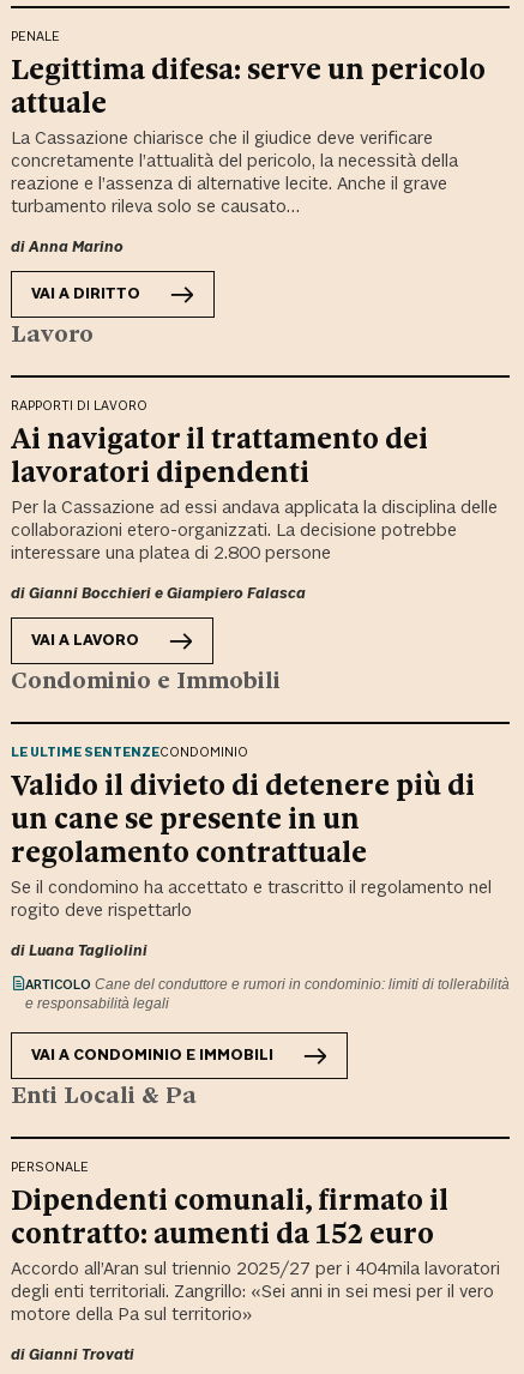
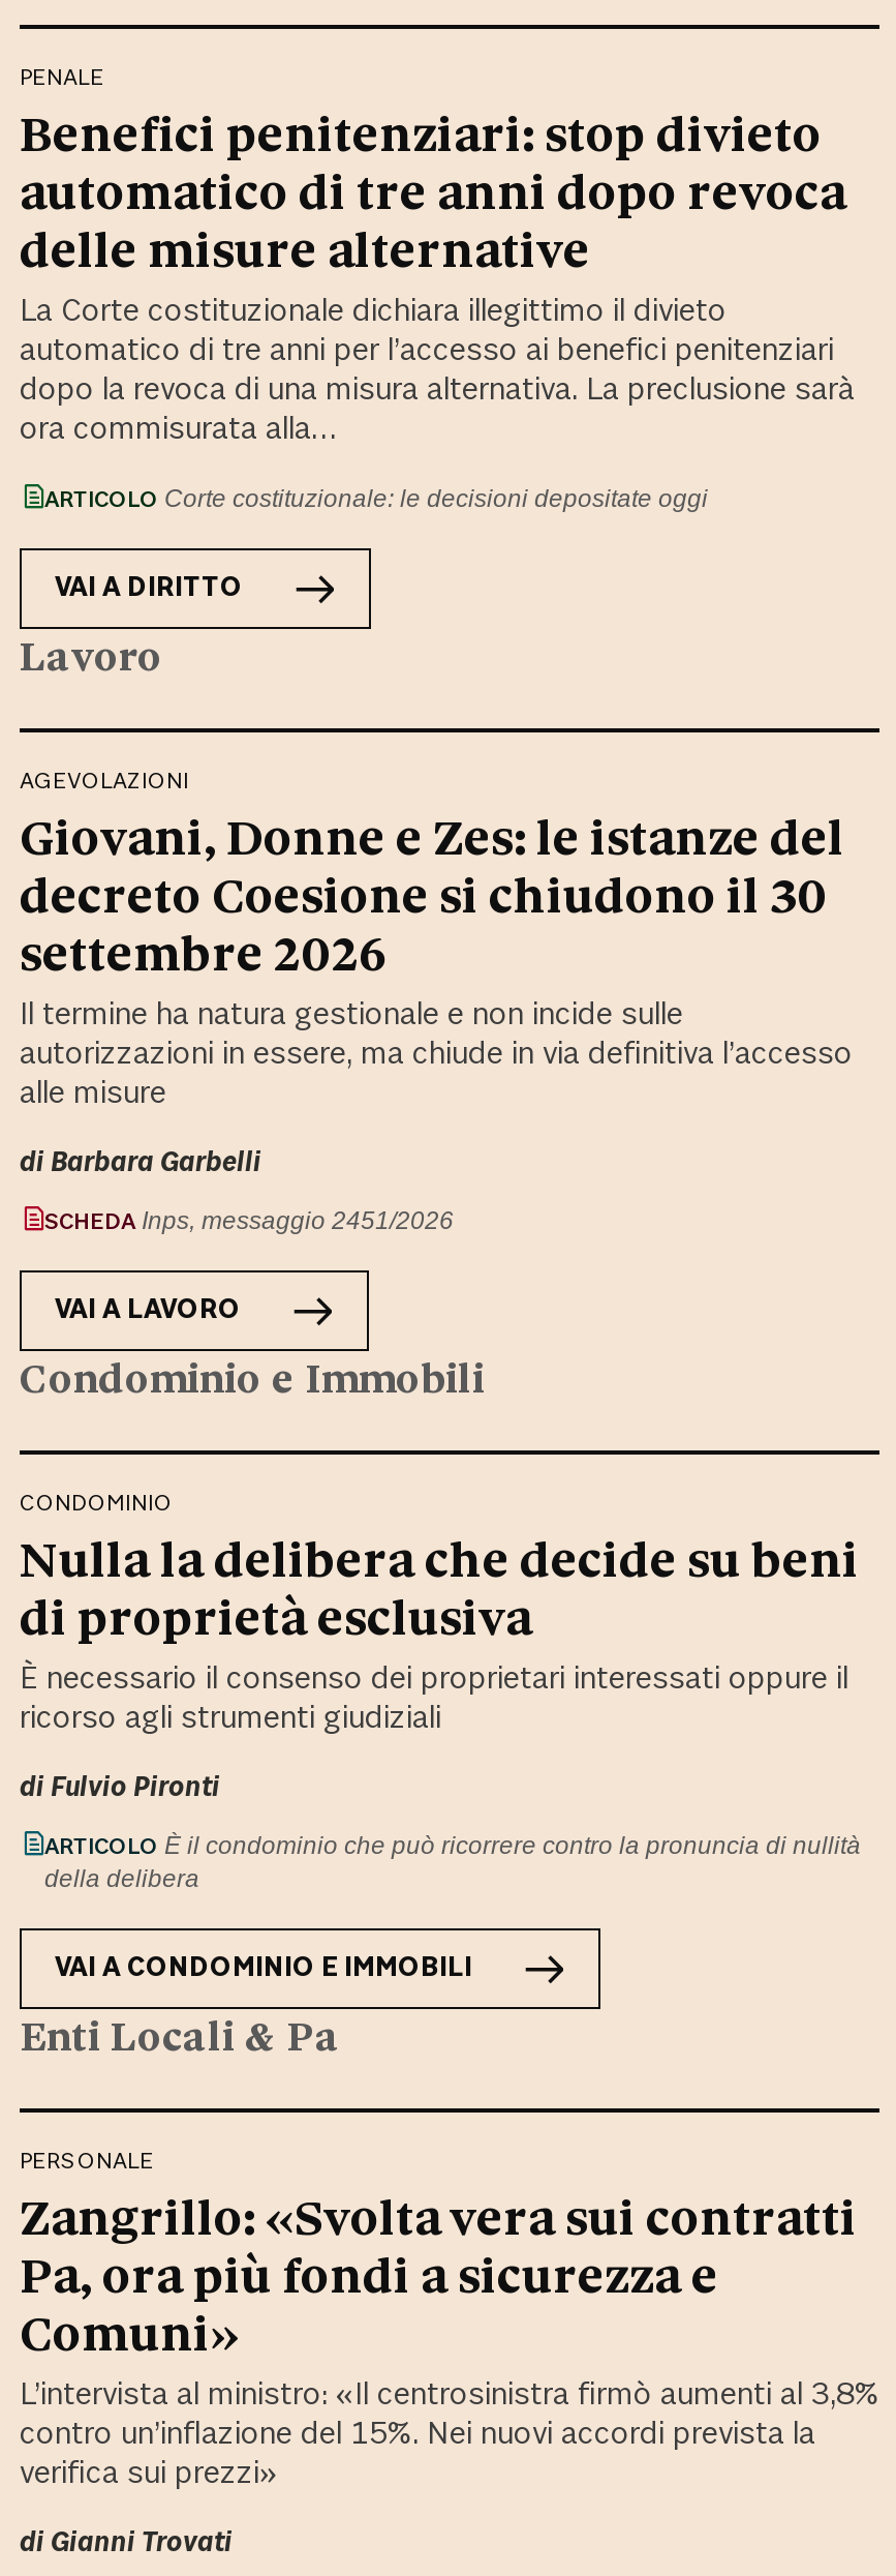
- Legittima difesa: serve un pericolo
- attuale
- La Cassazione chiarisce che il giudice deve verificare
- concretamente l’attualità del pericolo, la necessità della
- reazione e l’assenza di alternative lecite. Anche il grave
- turbamento rileva solo se causato…
+ Benefici penitenziari: stop divieto
+ automatico di tre anni dopo revoca
+ delle misure alternative
+ La Corte costituzionale dichiara illegittimo il divieto
+ automatico di tre anni per l’accesso ai benefici penitenziari
+ dopo la revoca di una misura alternativa. La preclusione sarà
+ ora commisurata alla…

- di Anna Marino
+ ARTICOLO Corte costituzionale: le decisioni depositate oggi

- RAPPORTI DI LAVORO
- Ai navigator il trattamento dei
- lavoratori dipendenti
- Per la Cassazione ad essi andava applicata la disciplina delle
- collaborazioni etero-organizzati. La decisione potrebbe
- interessare una platea di 2.800 persone
- di Gianni Bocchieri e Giampiero Falasca
+ AGEVOLAZIONI
+ Giovani, Donne e Zes: le istanze del
+ decreto Coesione si chiudono il 30
+ settembre 2026
+ Il termine ha natura gestionale e non incide sulle
+ autorizzazioni in essere, ma chiude in via definitiva l’accesso
+ alle misure
+ di Barbara Garbelli
+ SCHEDA Inps, messaggio 2451/2026

- LE ULTIME SENTENZECONDOMINIO
- Valido il divieto di detenere più di
- un cane se presente in un
- regolamento contrattuale
- Se il condomino ha accettato e trascritto il regolamento nel
- rogito deve rispettarlo
+ CONDOMINIO
+ Nulla la delibera che decide su beni
+ di proprietà esclusiva
+ È necessario il consenso dei proprietari interessati oppure il
+ ricorso agli strumenti giudiziali

- di Luana Tagliolini
+ di Fulvio Pironti

- ARTICOLO Cane del conduttore e rumori in condominio: limiti di tollerabilità
- e responsabilità legali
+ ARTICOLO È il condominio che può ricorrere contro la pronuncia di nullità
+ della delibera

- Dipendenti comunali, firmato il
- contratto: aumenti da 152 euro
- Accordo all’Aran sul triennio 2025/27 per i 404mila lavoratori
- degli enti territoriali. Zangrillo: «Sei anni in sei mesi per il vero
- motore della Pa sul territorio»
+ Zangrillo: «Svolta vera sui contratti
+ Pa, ora più fondi a sicurezza e
+ Comuni»
+ L’intervista al ministro: «Il centrosinistra firmò aumenti al 3,8%
+ contro un’inflazione del 15%. Nei nuovi accordi prevista la
+ verifica sui prezzi»
